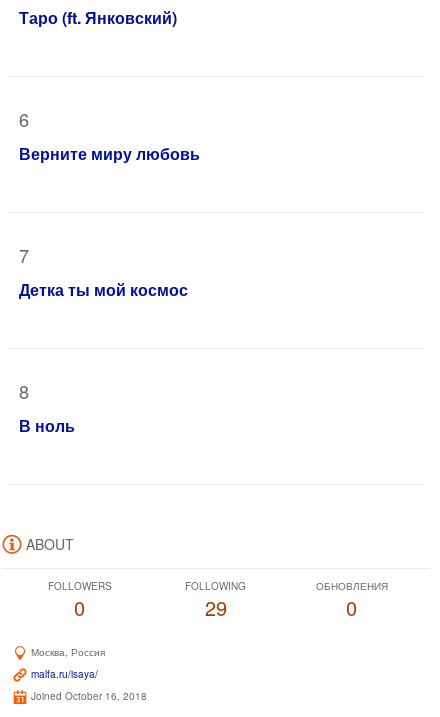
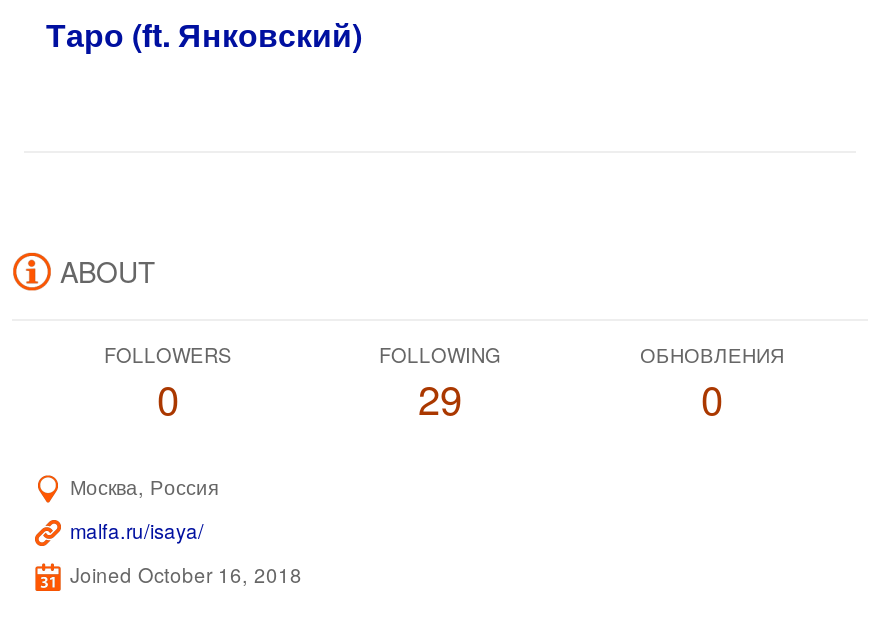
- 6
- Верните миру любовь

- 7
- Детка ты мой космос

- 8
- В ноль
